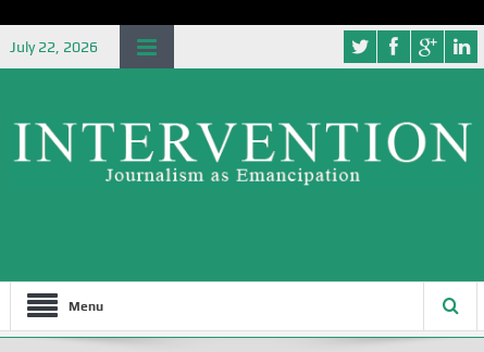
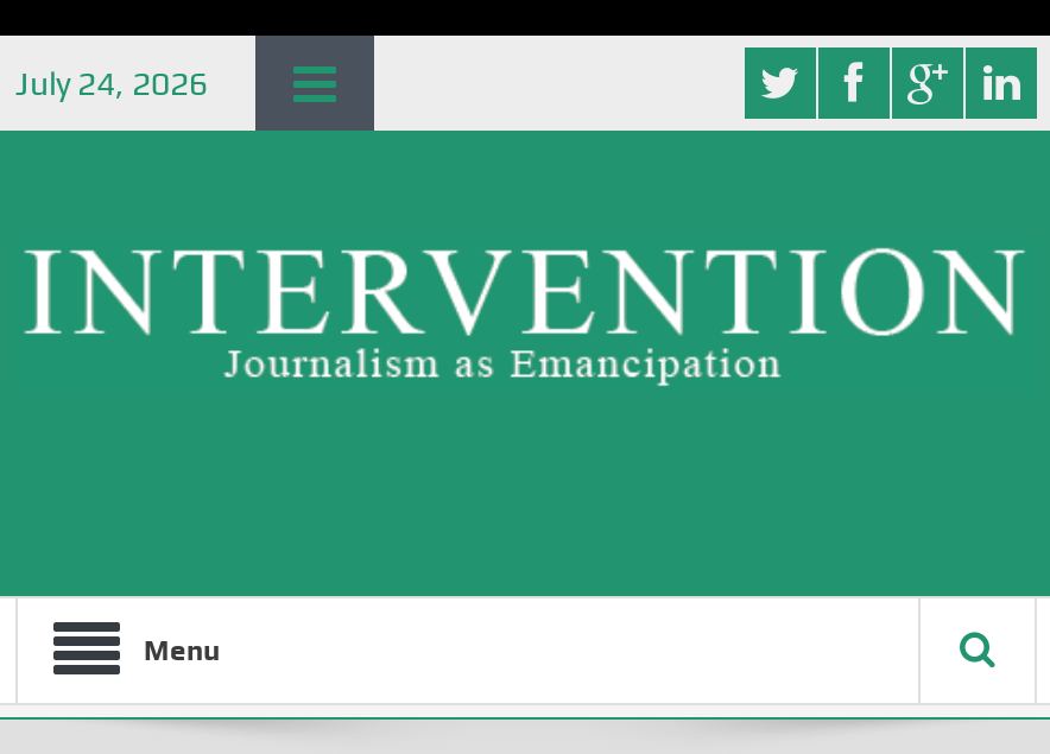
- July 22, 2026
+ July 24, 2026
